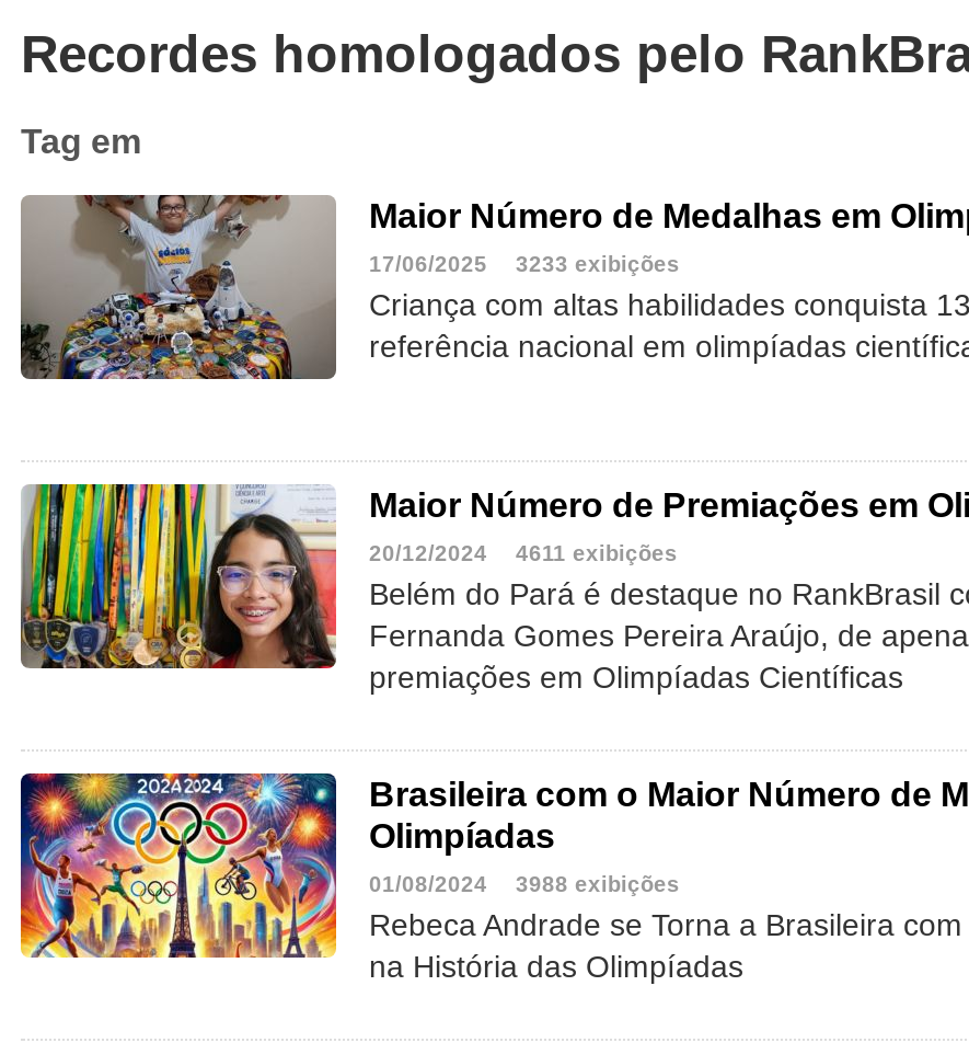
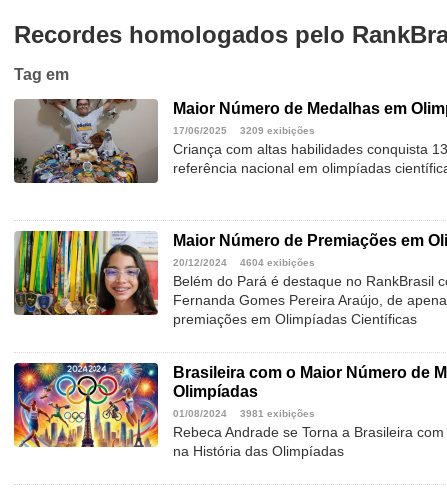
- 17/06/2025 3233 exibições
+ 17/06/2025 3209 exibições

- 20/12/2024 4611 exibições
+ 20/12/2024 4604 exibições

- 01/08/2024 3988 exibições
+ 01/08/2024 3981 exibições
